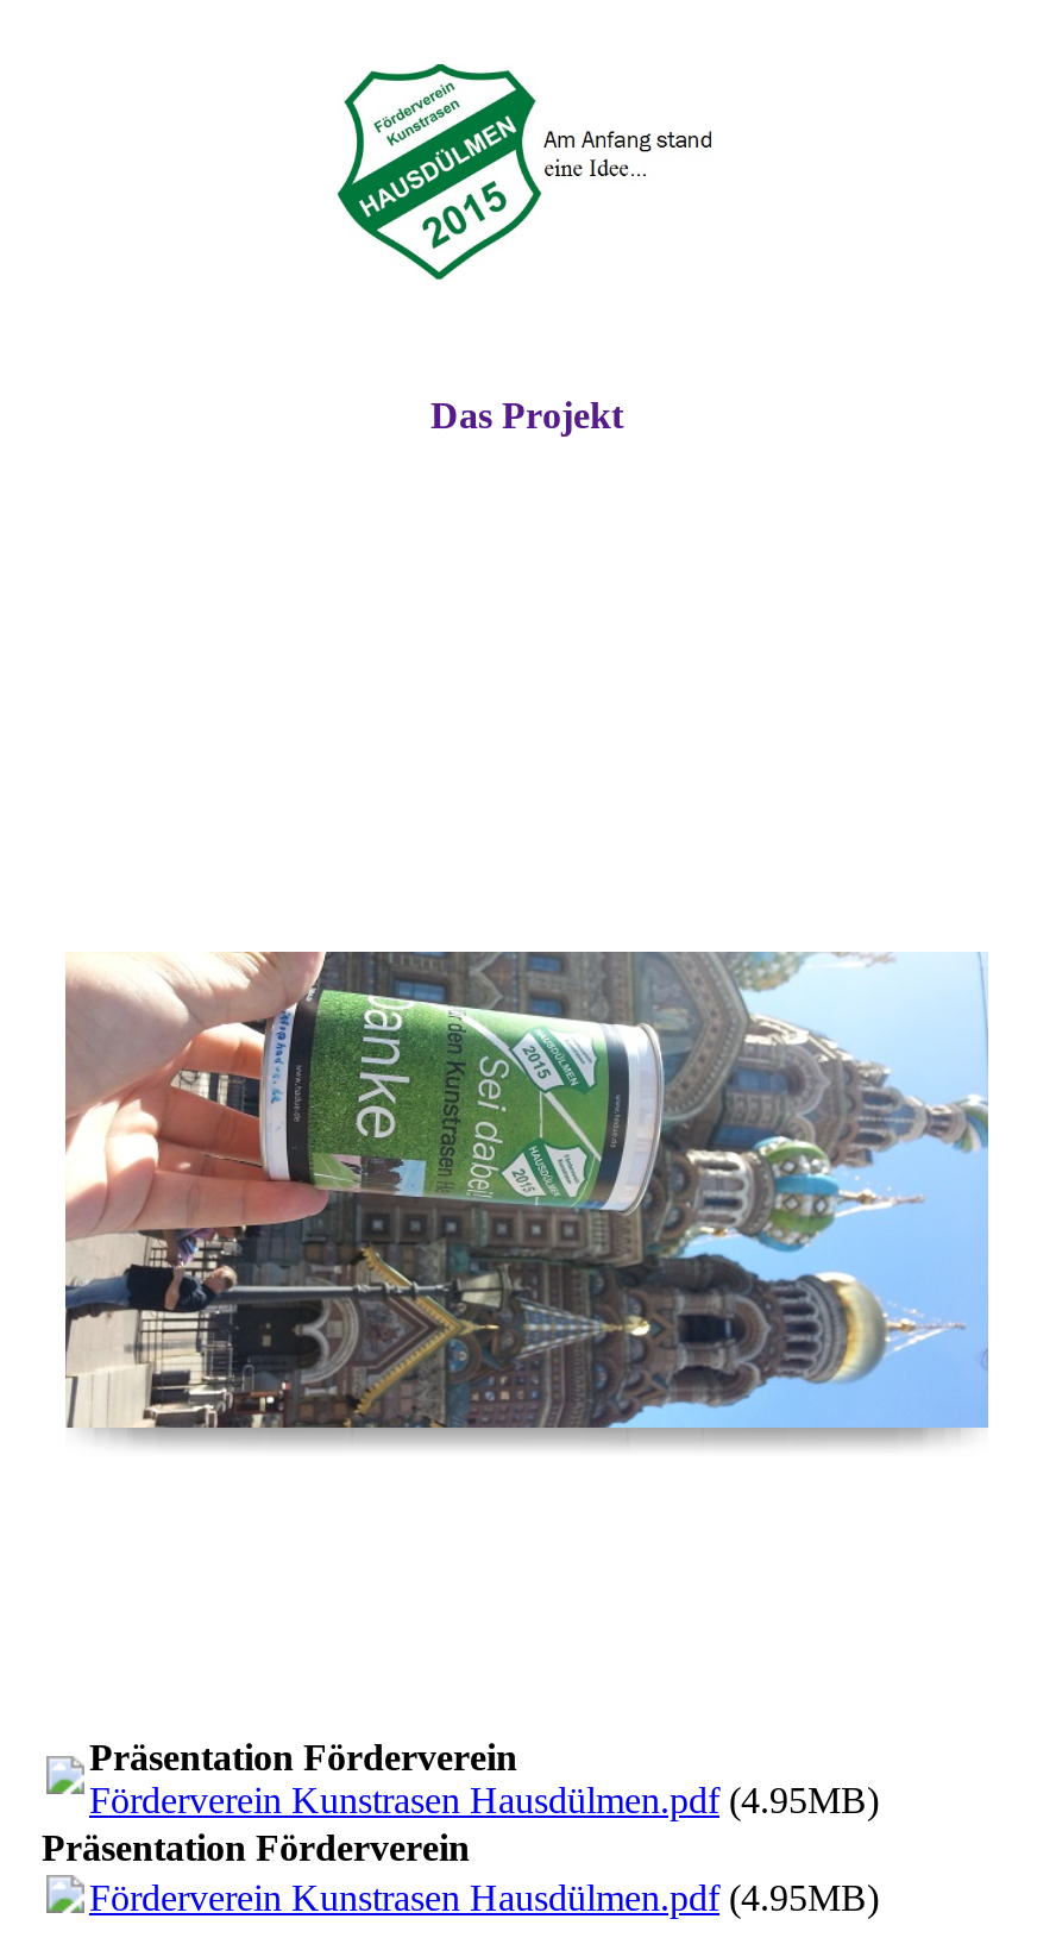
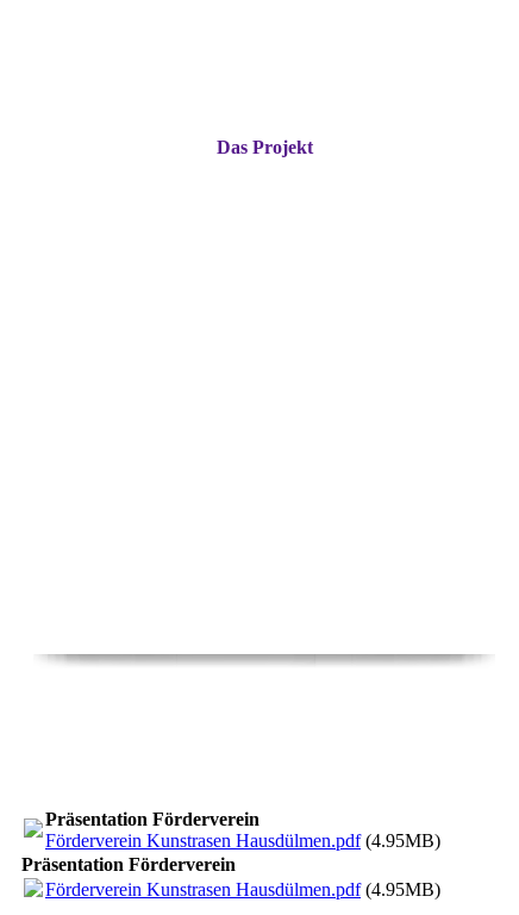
- [image]

- [image]
